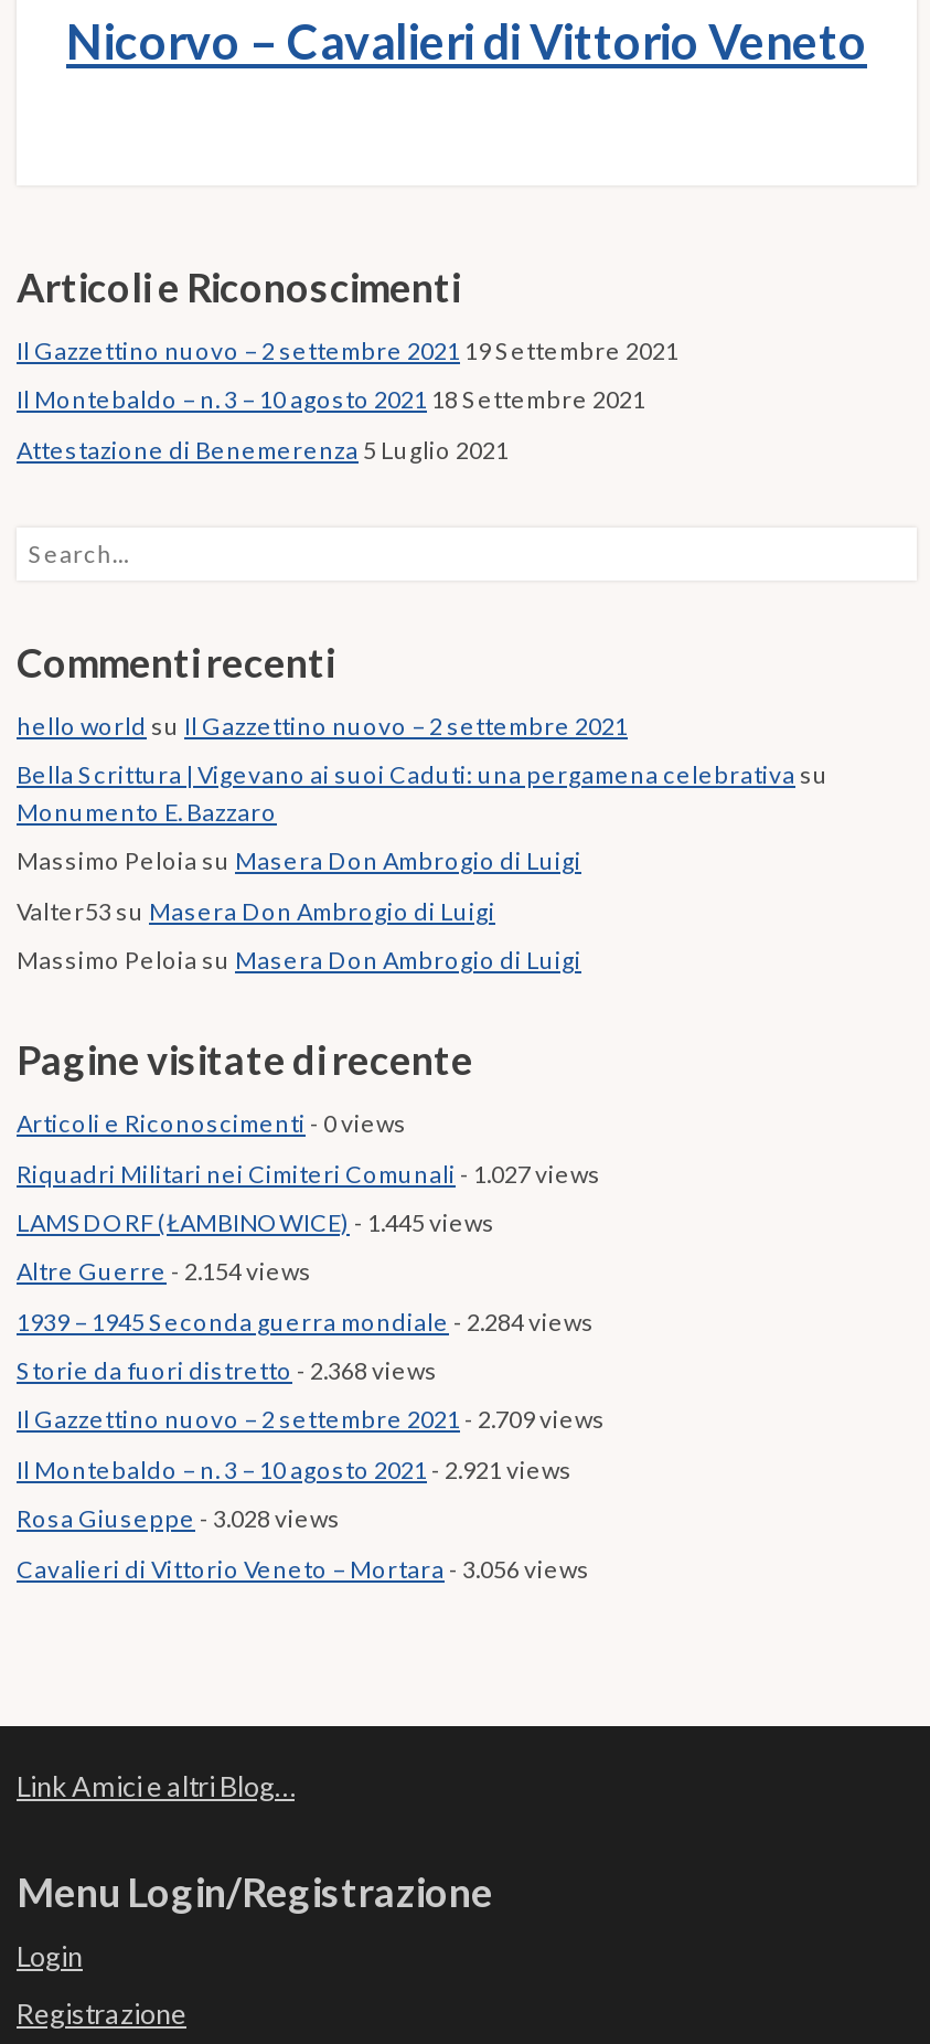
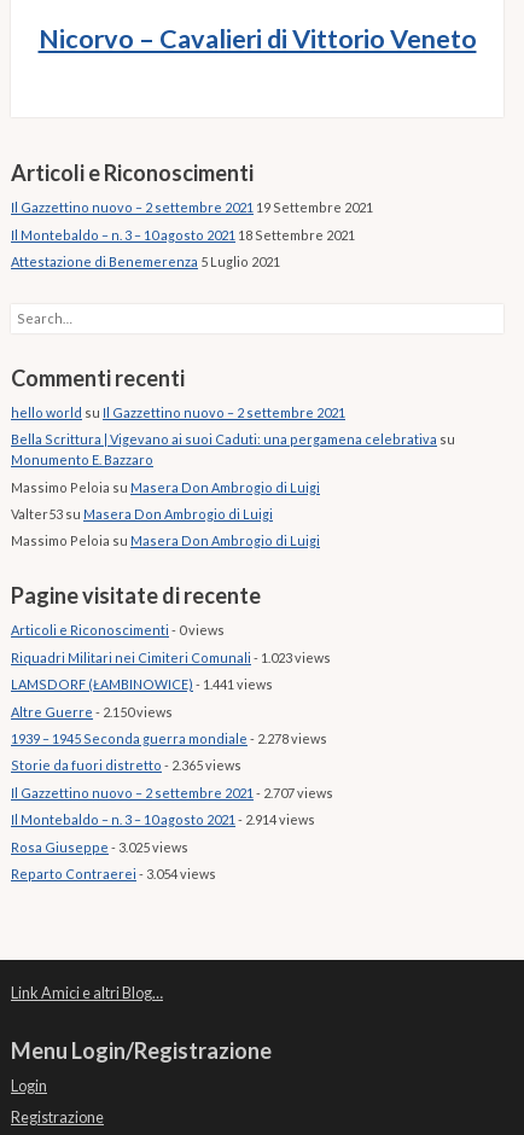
- Riquadri Militari nei Cimiteri Comunali - 1.027 views
+ Riquadri Militari nei Cimiteri Comunali - 1.023 views

- LAMSDORF (ŁAMBINOWICE) - 1.445 views
+ LAMSDORF (ŁAMBINOWICE) - 1.441 views

- Altre Guerre - 2.154 views
+ Altre Guerre - 2.150 views

- 1939 – 1945 Seconda guerra mondiale - 2.284 views
+ 1939 – 1945 Seconda guerra mondiale - 2.278 views

- Storie da fuori distretto - 2.368 views
+ Storie da fuori distretto - 2.365 views

- Il Gazzettino nuovo – 2 settembre 2021 - 2.709 views
+ Il Gazzettino nuovo – 2 settembre 2021 - 2.707 views

- Il Montebaldo – n. 3 – 10 agosto 2021 - 2.921 views
+ Il Montebaldo – n. 3 – 10 agosto 2021 - 2.914 views

- Rosa Giuseppe - 3.028 views
+ Rosa Giuseppe - 3.025 views

- Cavalieri di Vittorio Veneto – Mortara - 3.056 views
+ Reparto Contraerei - 3.054 views
